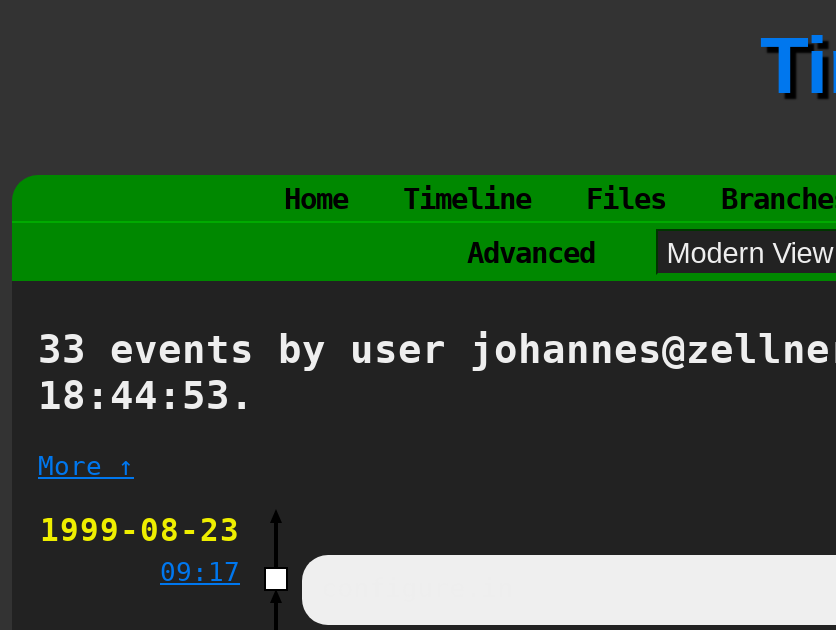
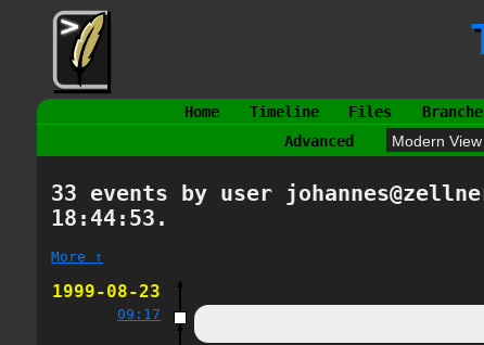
+ [image]
